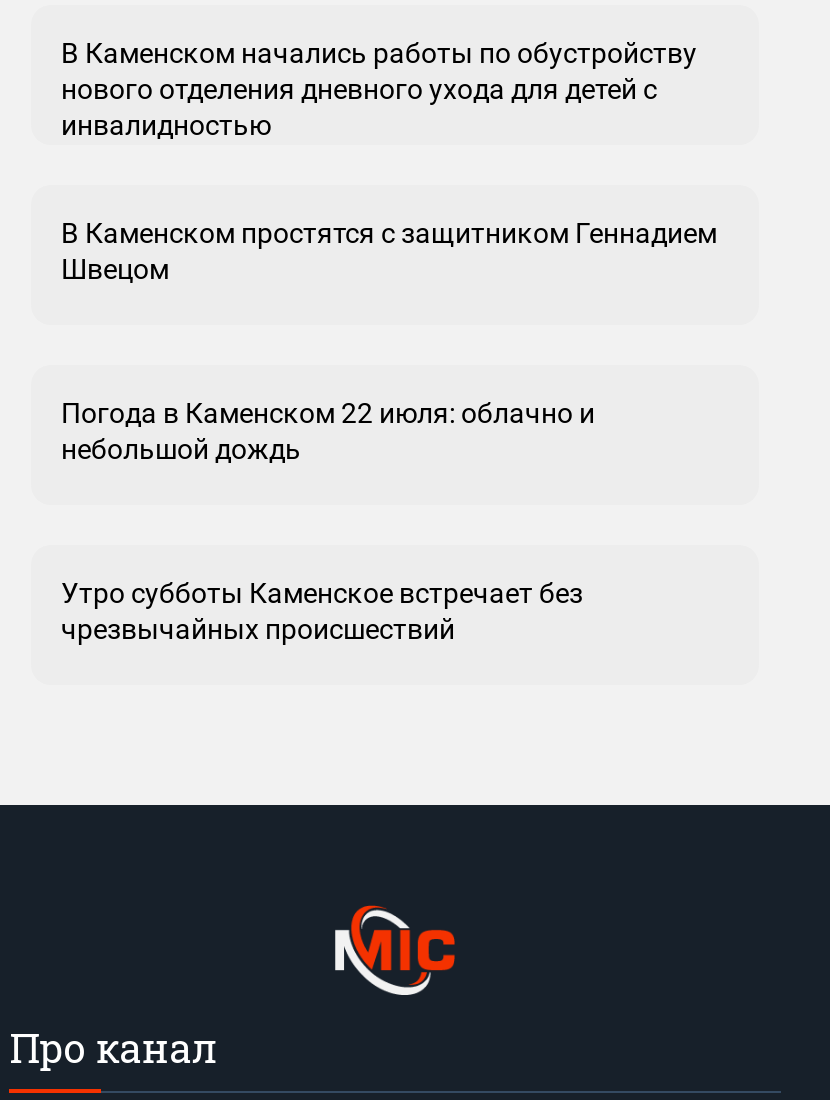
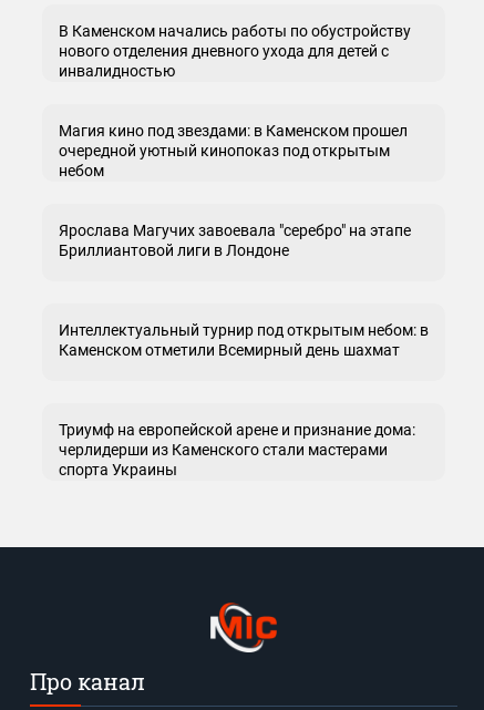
- В Каменском простятся с защитником Геннадием
- Швецом
+ Магия кино под звездами: в Каменском прошел
+ очередной уютный кинопоказ под открытым
+ небом
+ Ярослава Магучих завоевала "серебро" на этапе
+ Бриллиантовой лиги в Лондоне

- Погода в Каменском 22 июля: облачно и
- небольшой дождь
+ Интеллектуальный турнир под открытым небом: в
+ Каменском отметили Всемирный день шахмат

- Утро субботы Каменское встречает без
- чрезвычайных происшествий
+ Триумф на европейской арене и признание дома:
+ черлидерши из Каменского стали мастерами
+ спорта Украины
